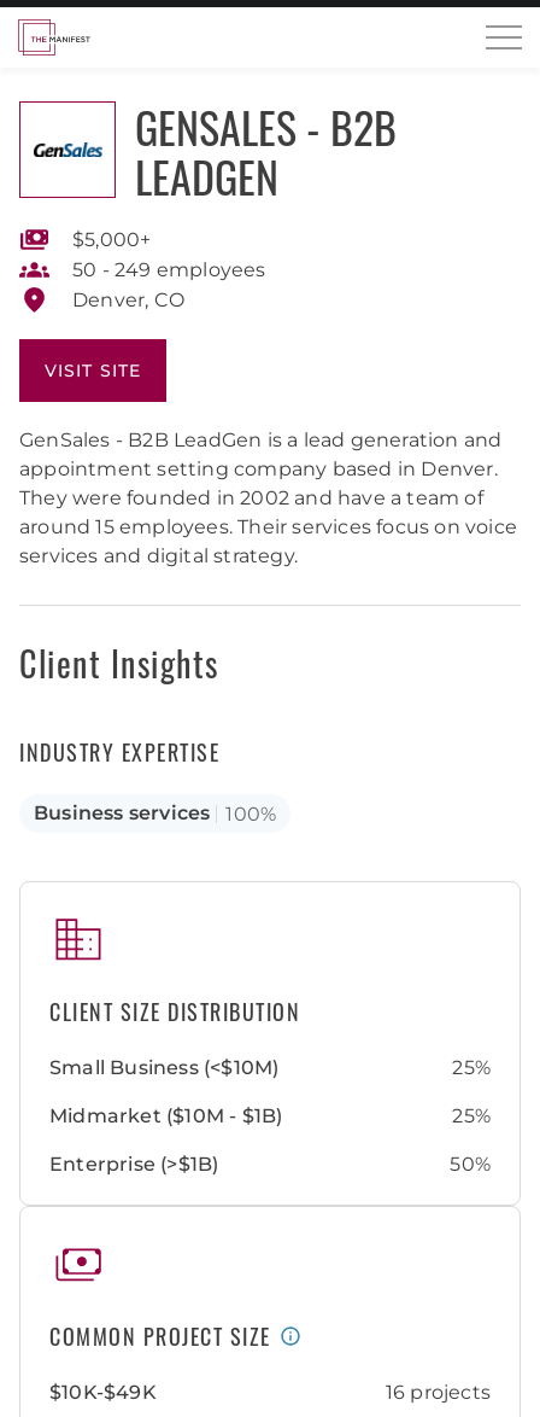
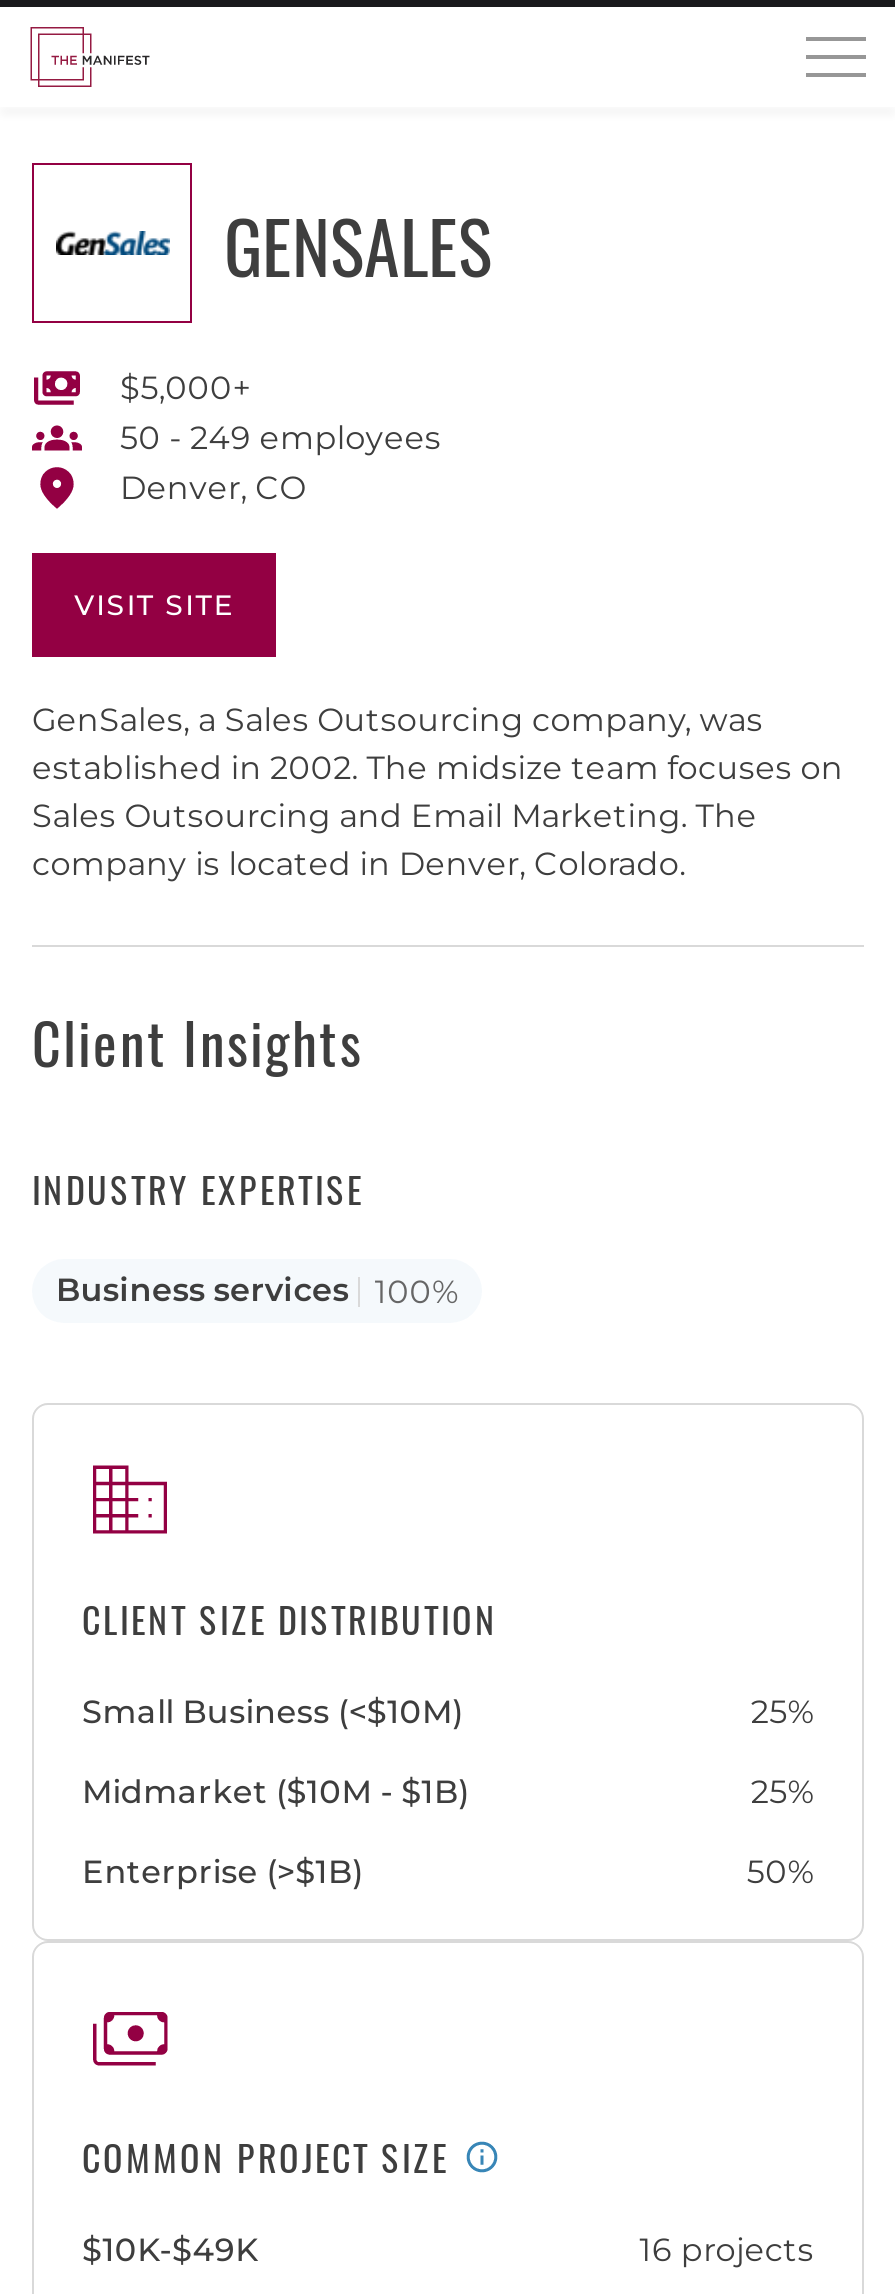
- GENSALES - B2B
- LEADGEN
+ GENSALES

- GenSales - B2B LeadGen is a lead generation and
- appointment setting company based in Denver.
- They were founded in 2002 and have a team of
- around 15 employees. Their services focus on voice
- services and digital strategy.
+ GenSales, a Sales Outsourcing company, was
+ established in 2002. The midsize team focuses on
+ Sales Outsourcing and Email Marketing. The
+ company is located in Denver, Colorado.
